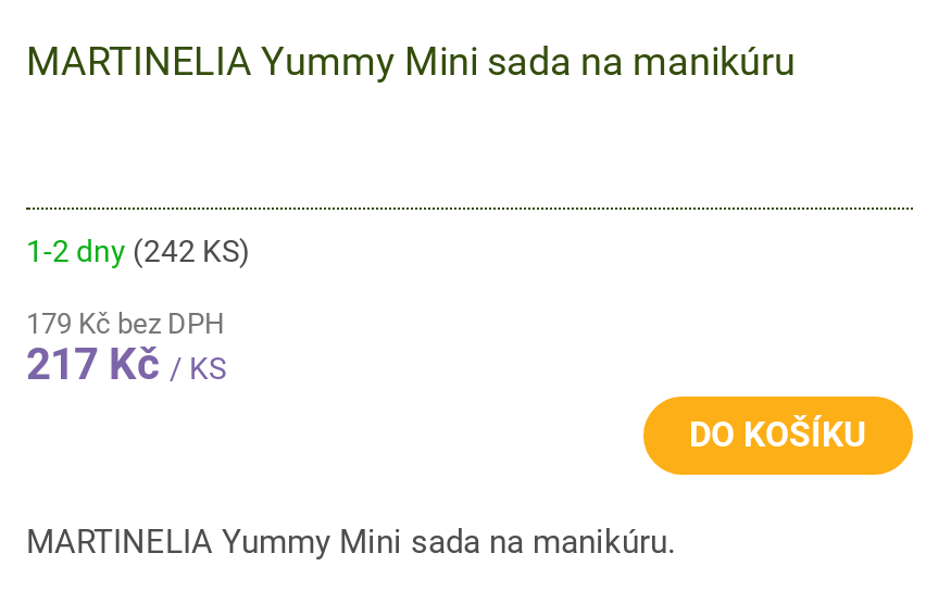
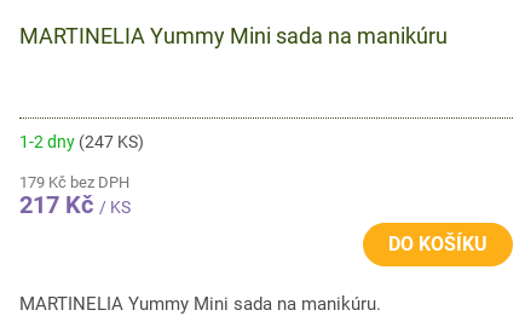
- 1-2 dny (242 KS)
+ 1-2 dny (247 KS)
